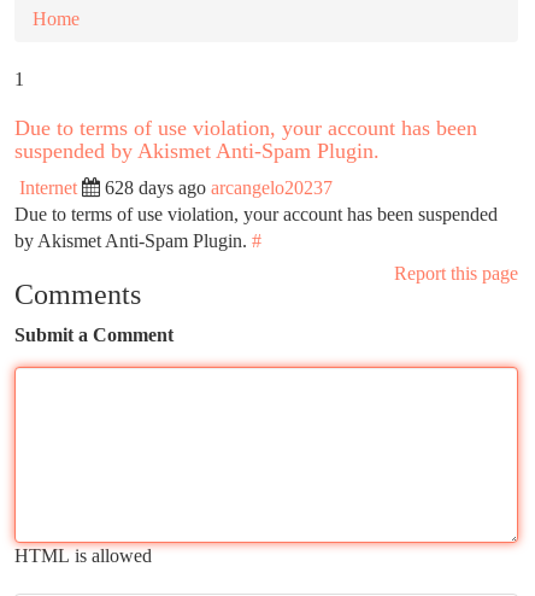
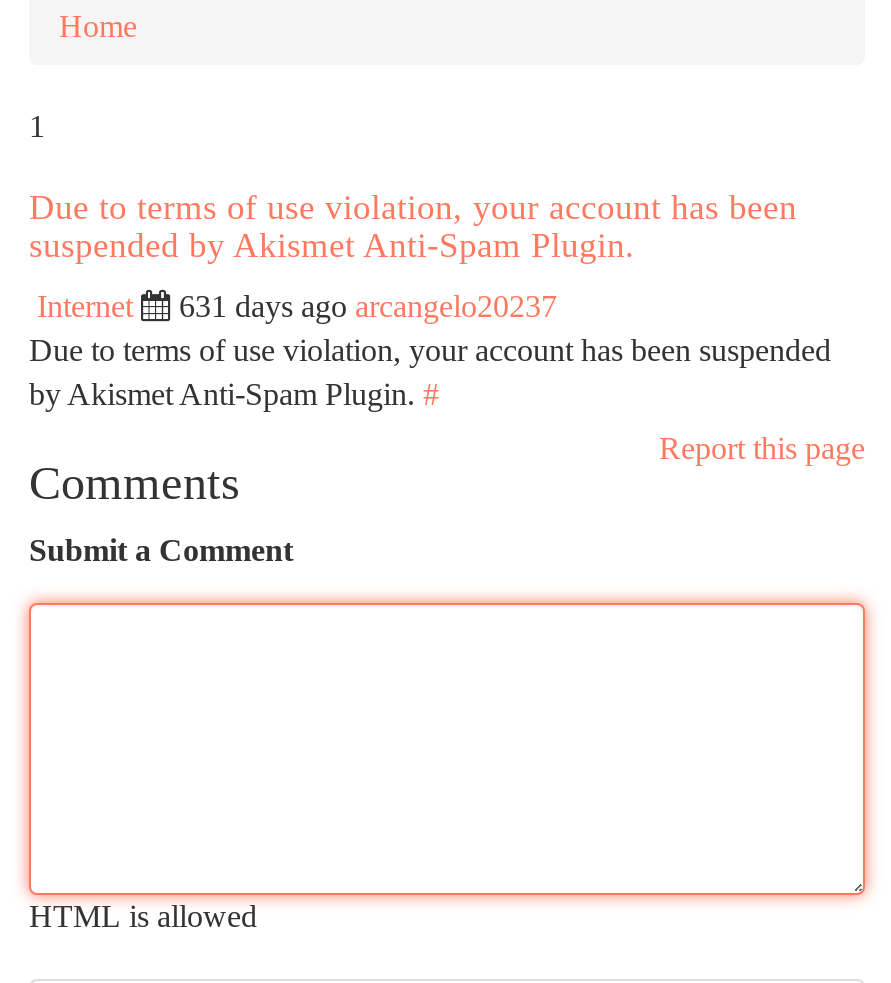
- 628 days ago arcangelo20237
+ 631 days ago arcangelo20237
